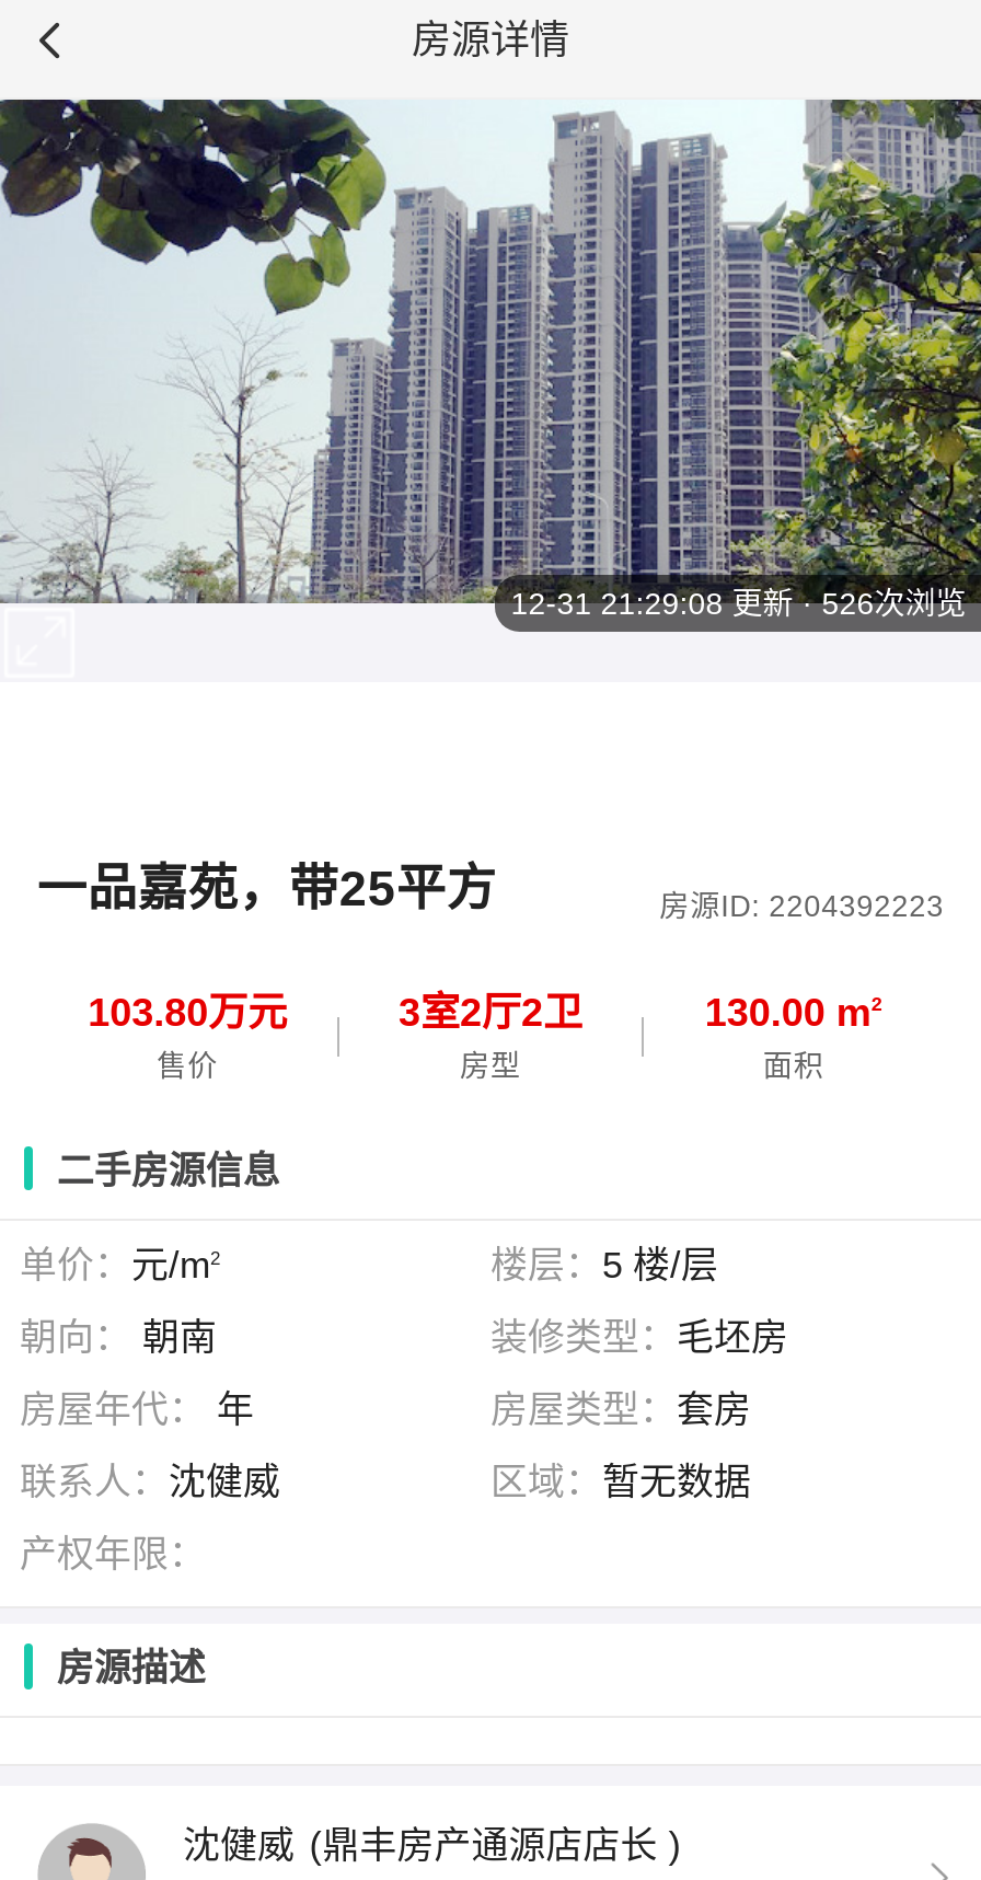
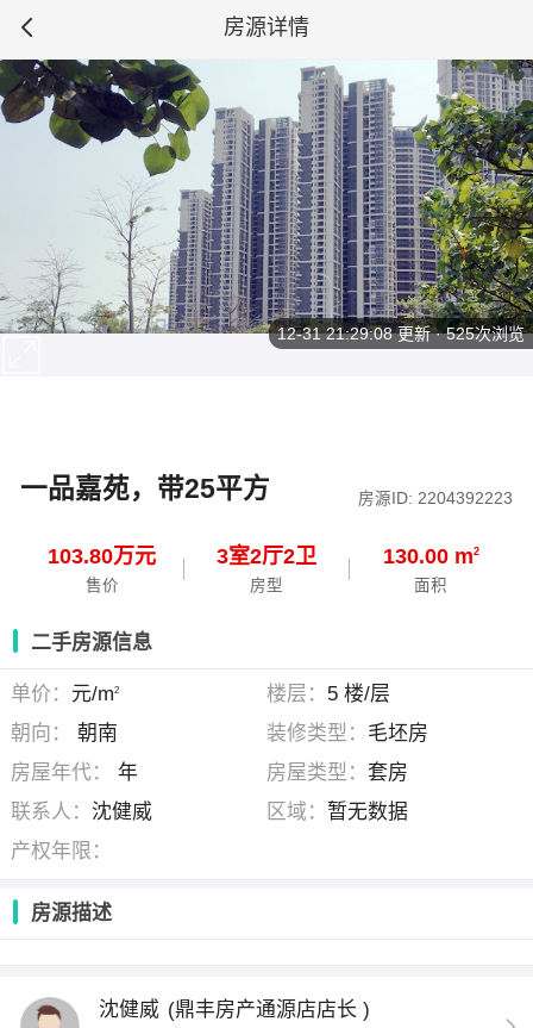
- 12-31 21:29:08更新 · 526次浏览
+ 12-31 21:29:08更新 · 525次浏览
